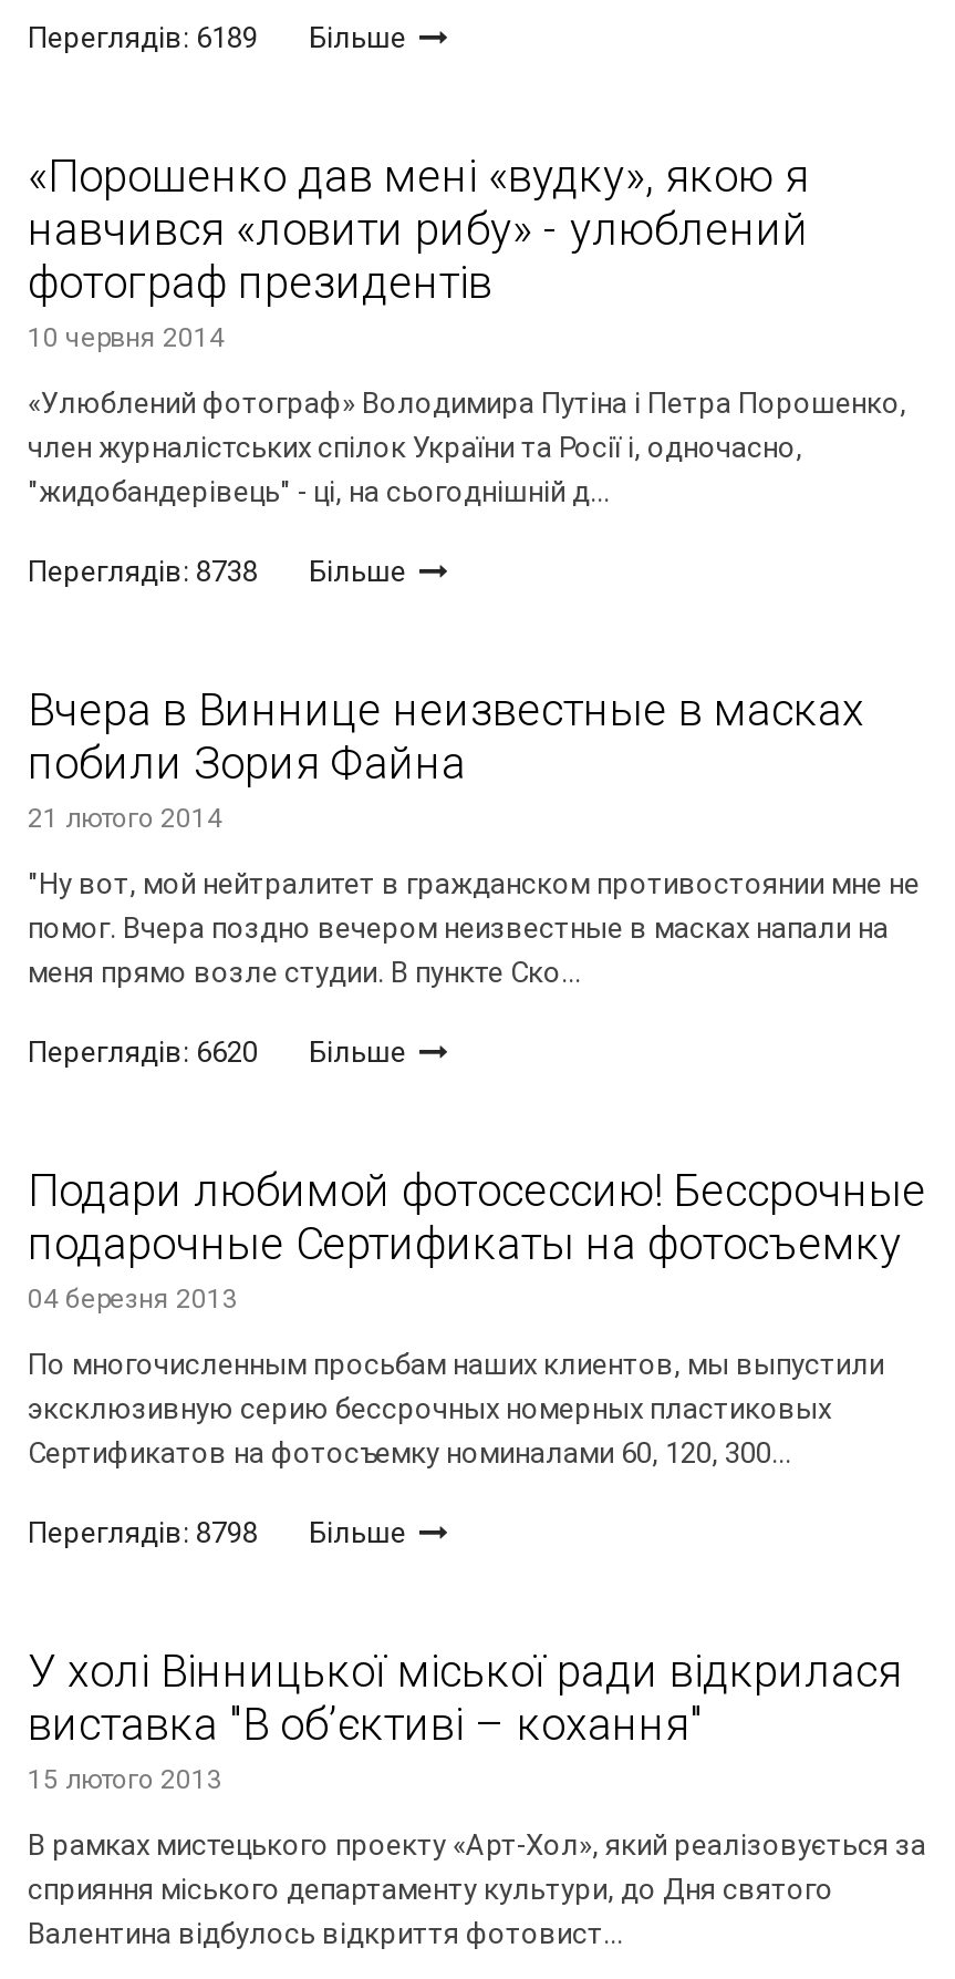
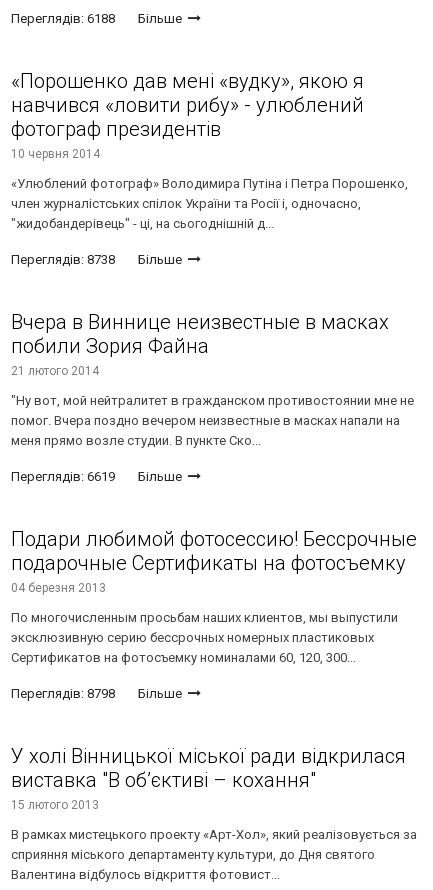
- Переглядів: 6189 Більше
+ Переглядів: 6188 Більше

- Переглядів: 6620 Більше
+ Переглядів: 6619 Більше
